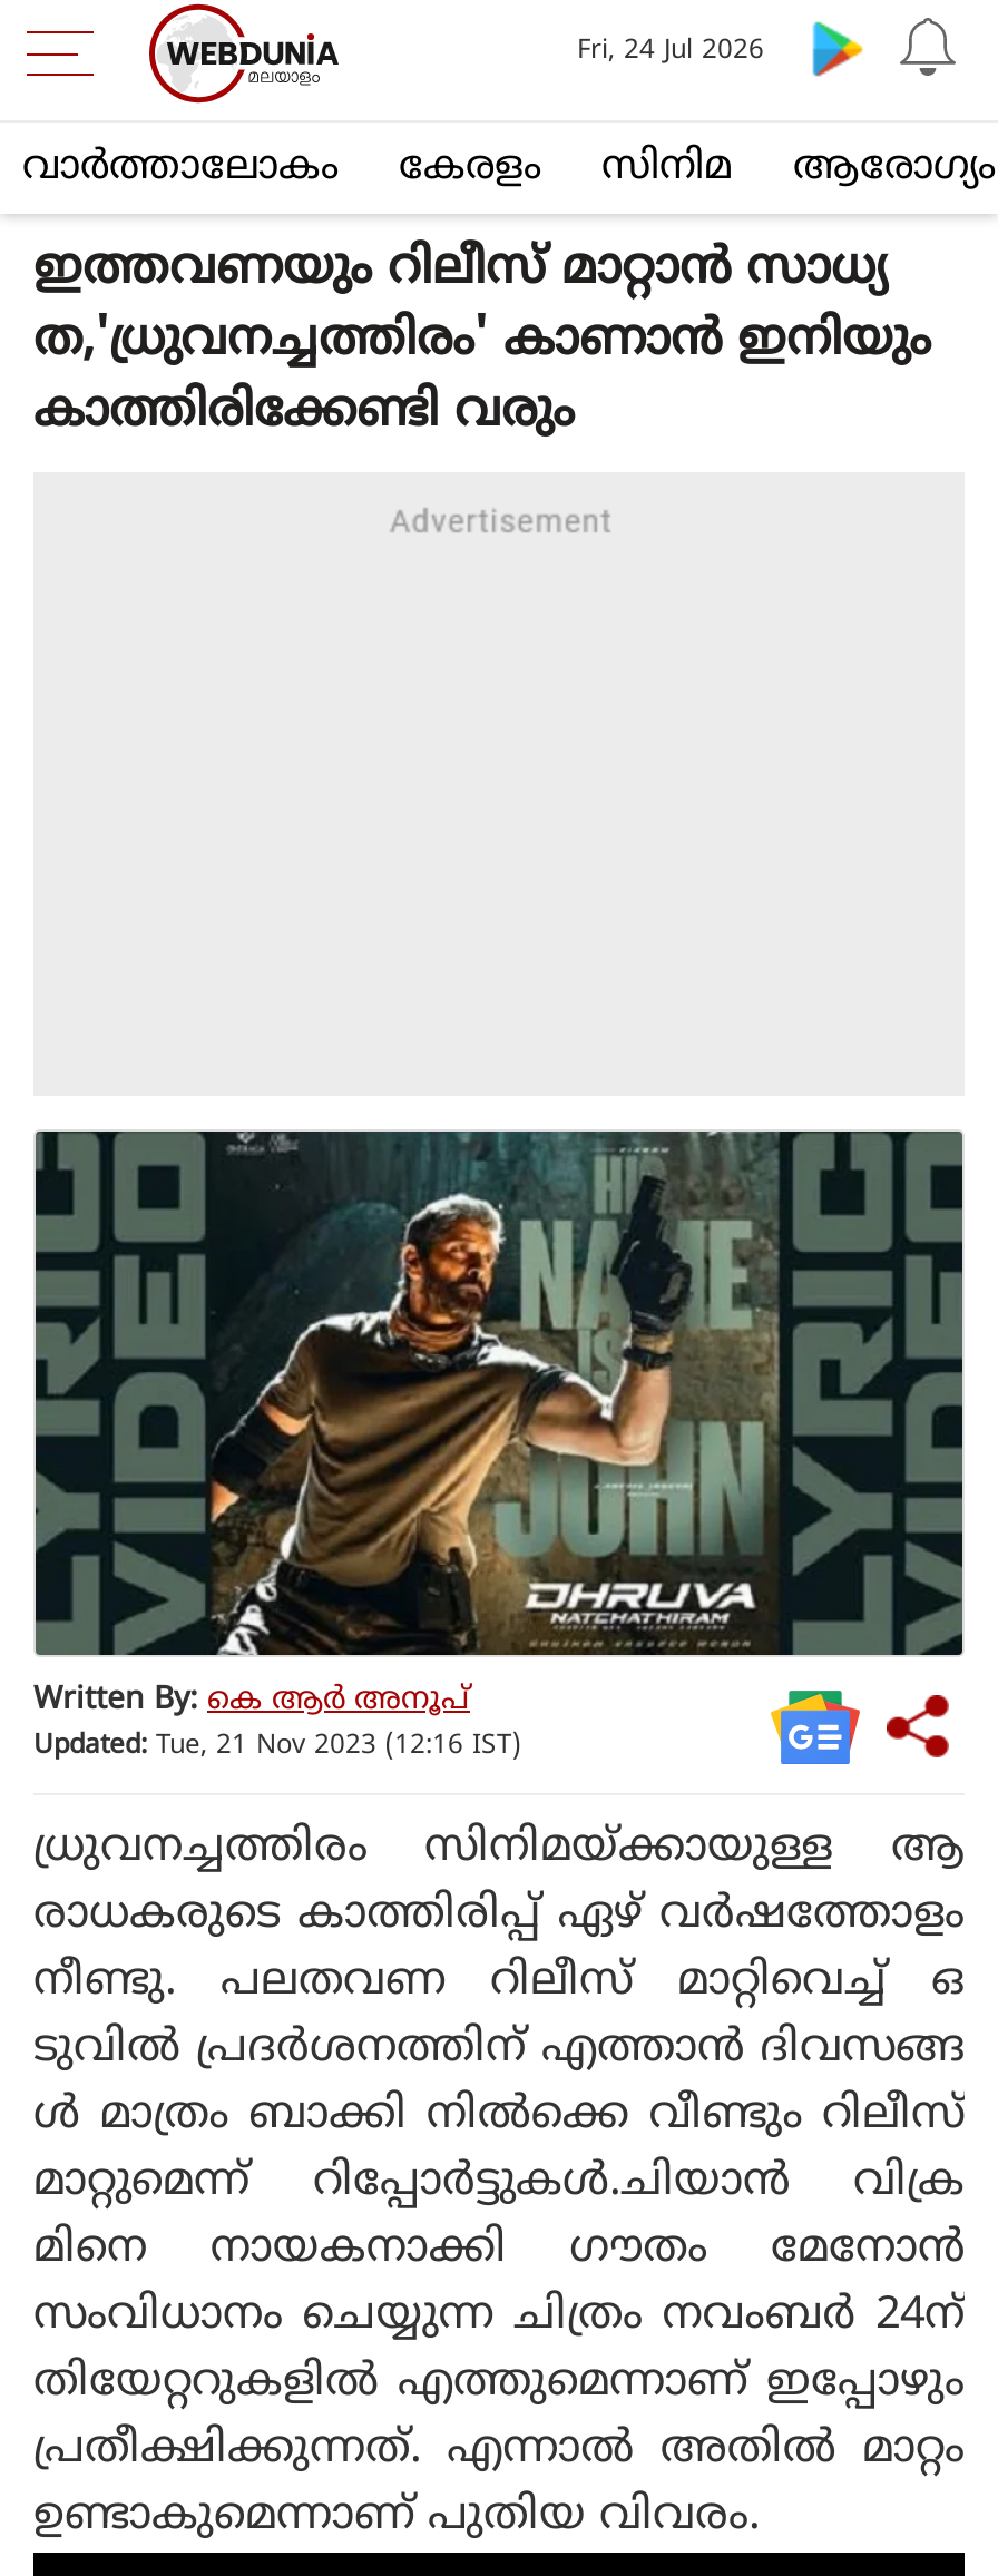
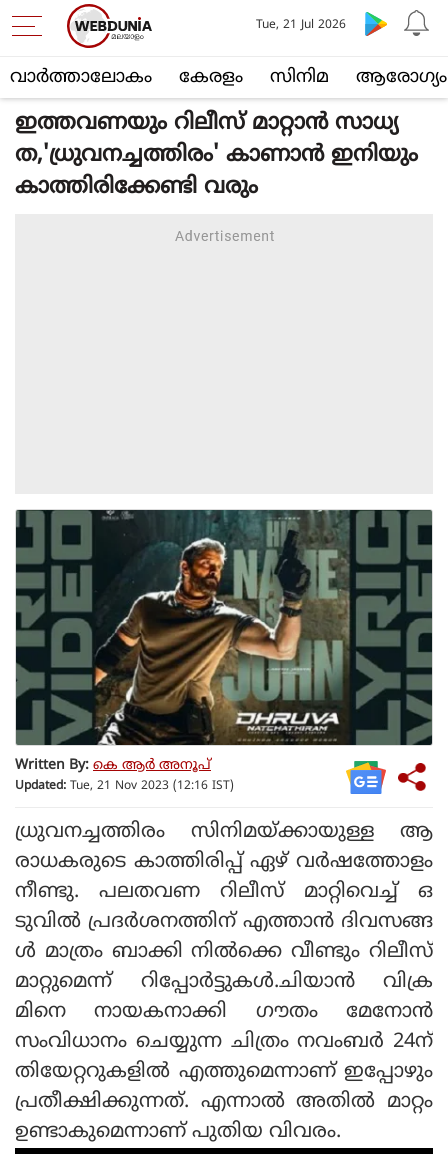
- Fri, 24 Jul 2026
+ Tue, 21 Jul 2026
